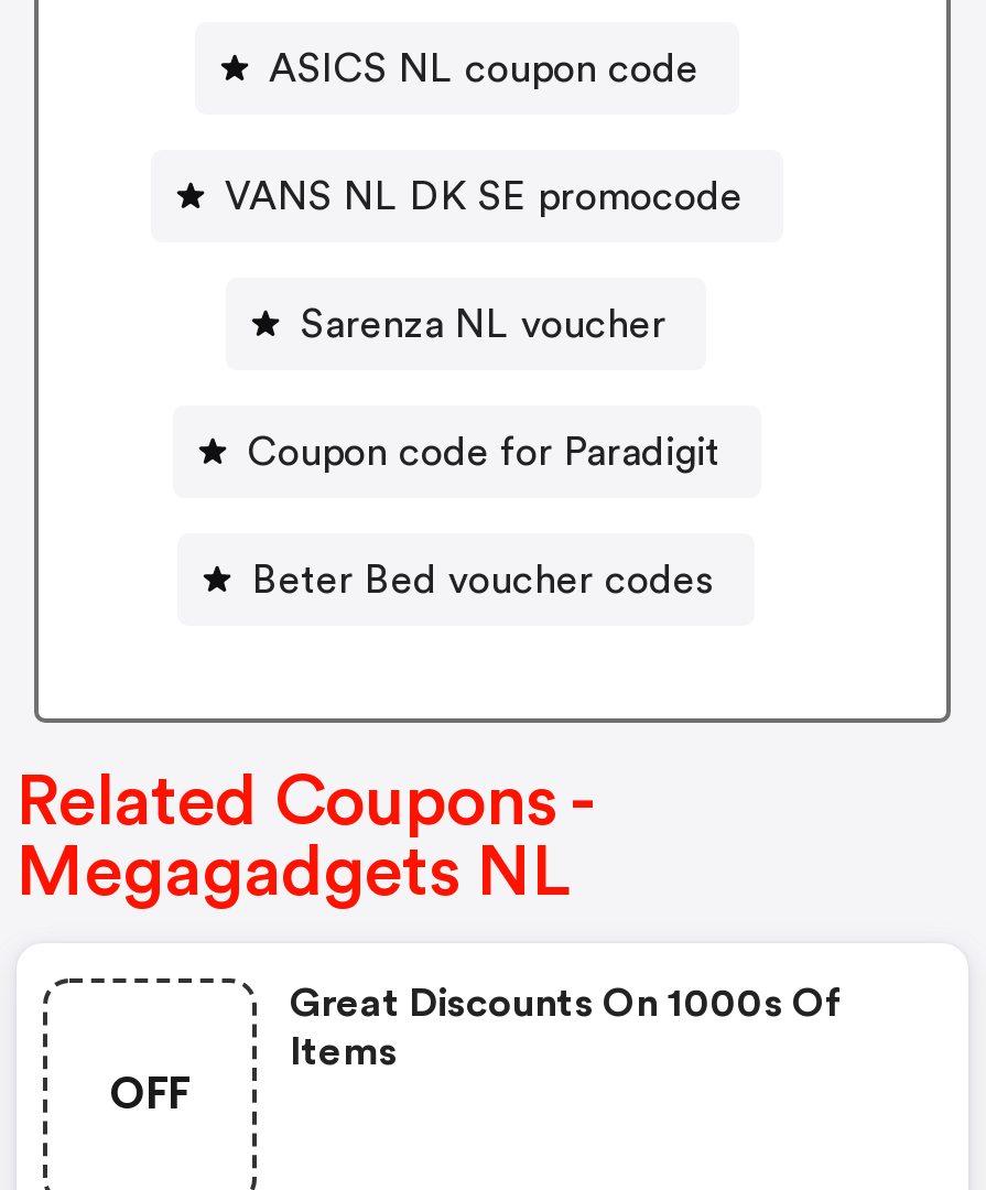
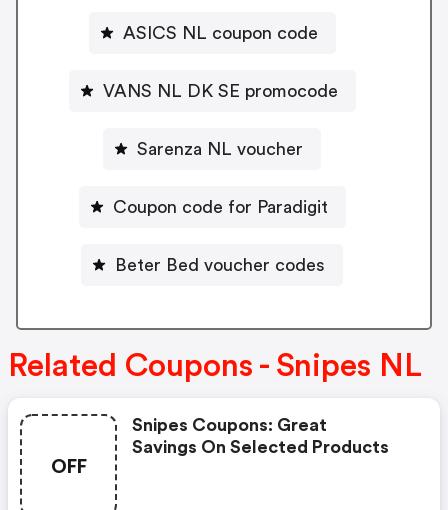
- Related Coupons -
- Megagadgets NL
+ Related Coupons - Snipes NL

- Great Discounts On 1000s Of
- Items
+ Snipes Coupons: Great
+ Savings On Selected Products
